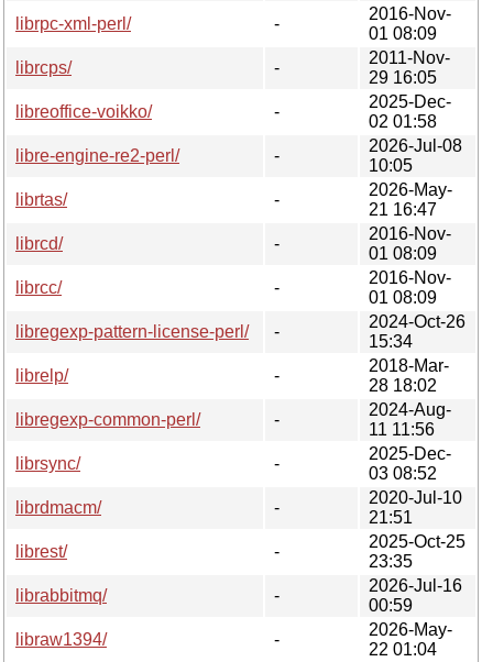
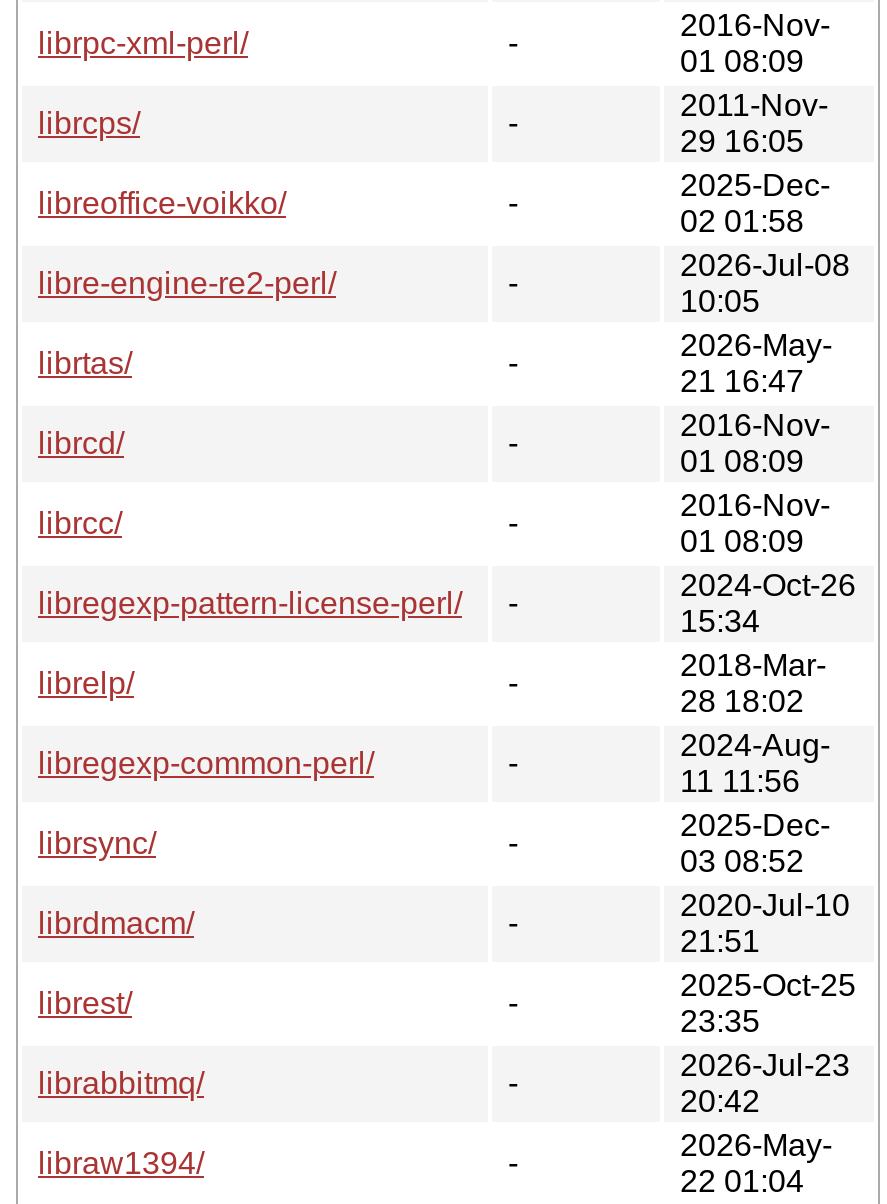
- 2026-Jul-16
- 00:59
+ 2026-Jul-23
+ 20:42
